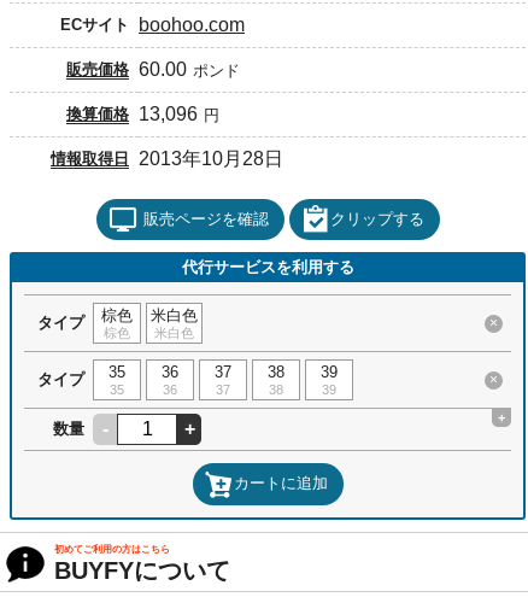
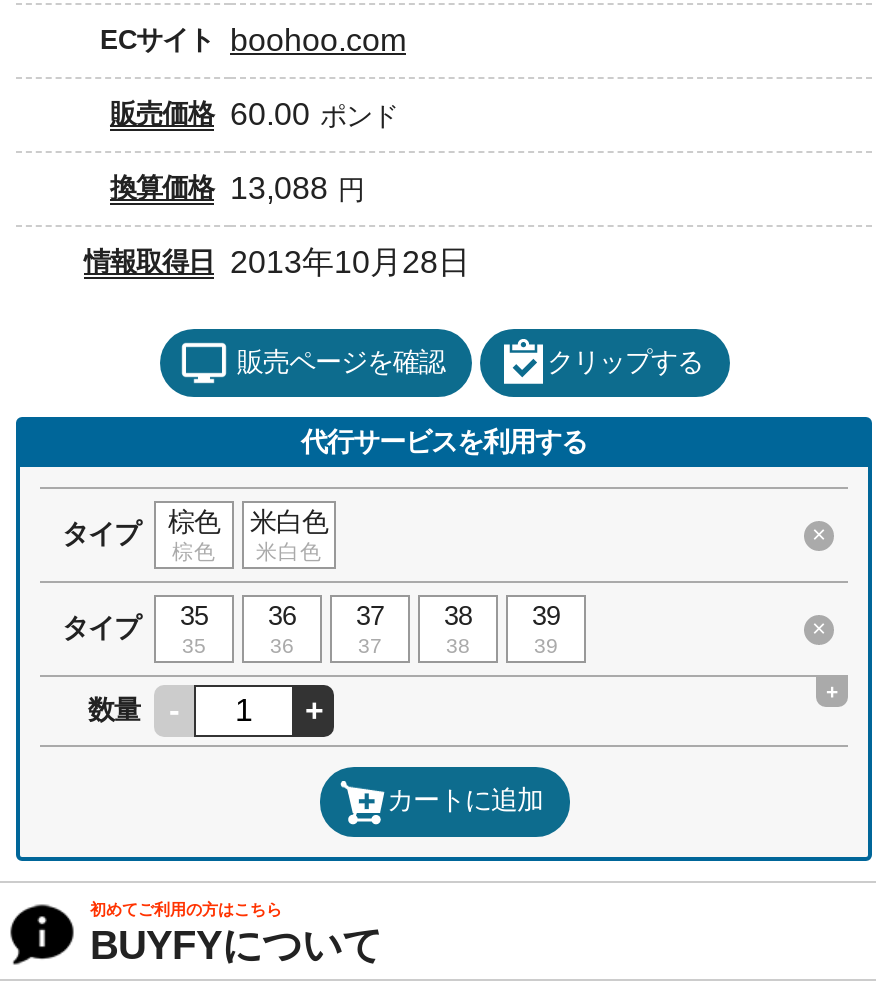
- 換算価格 13,096 円
+ 換算価格 13,088 円
